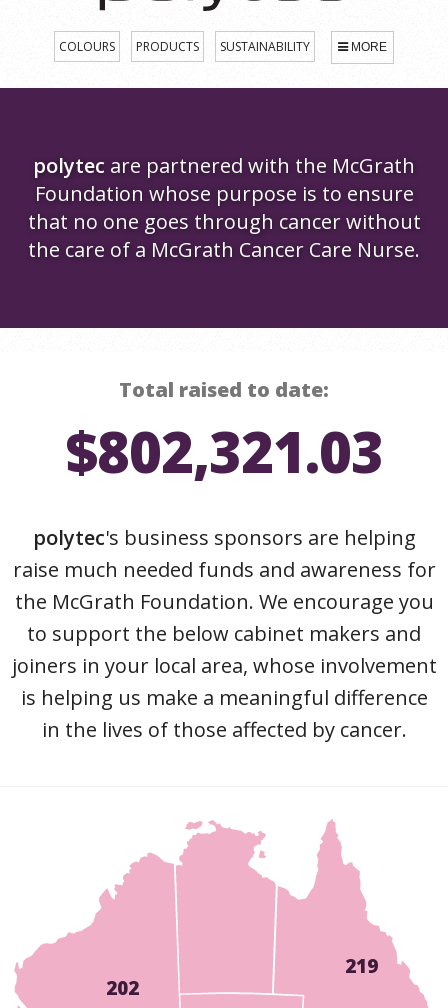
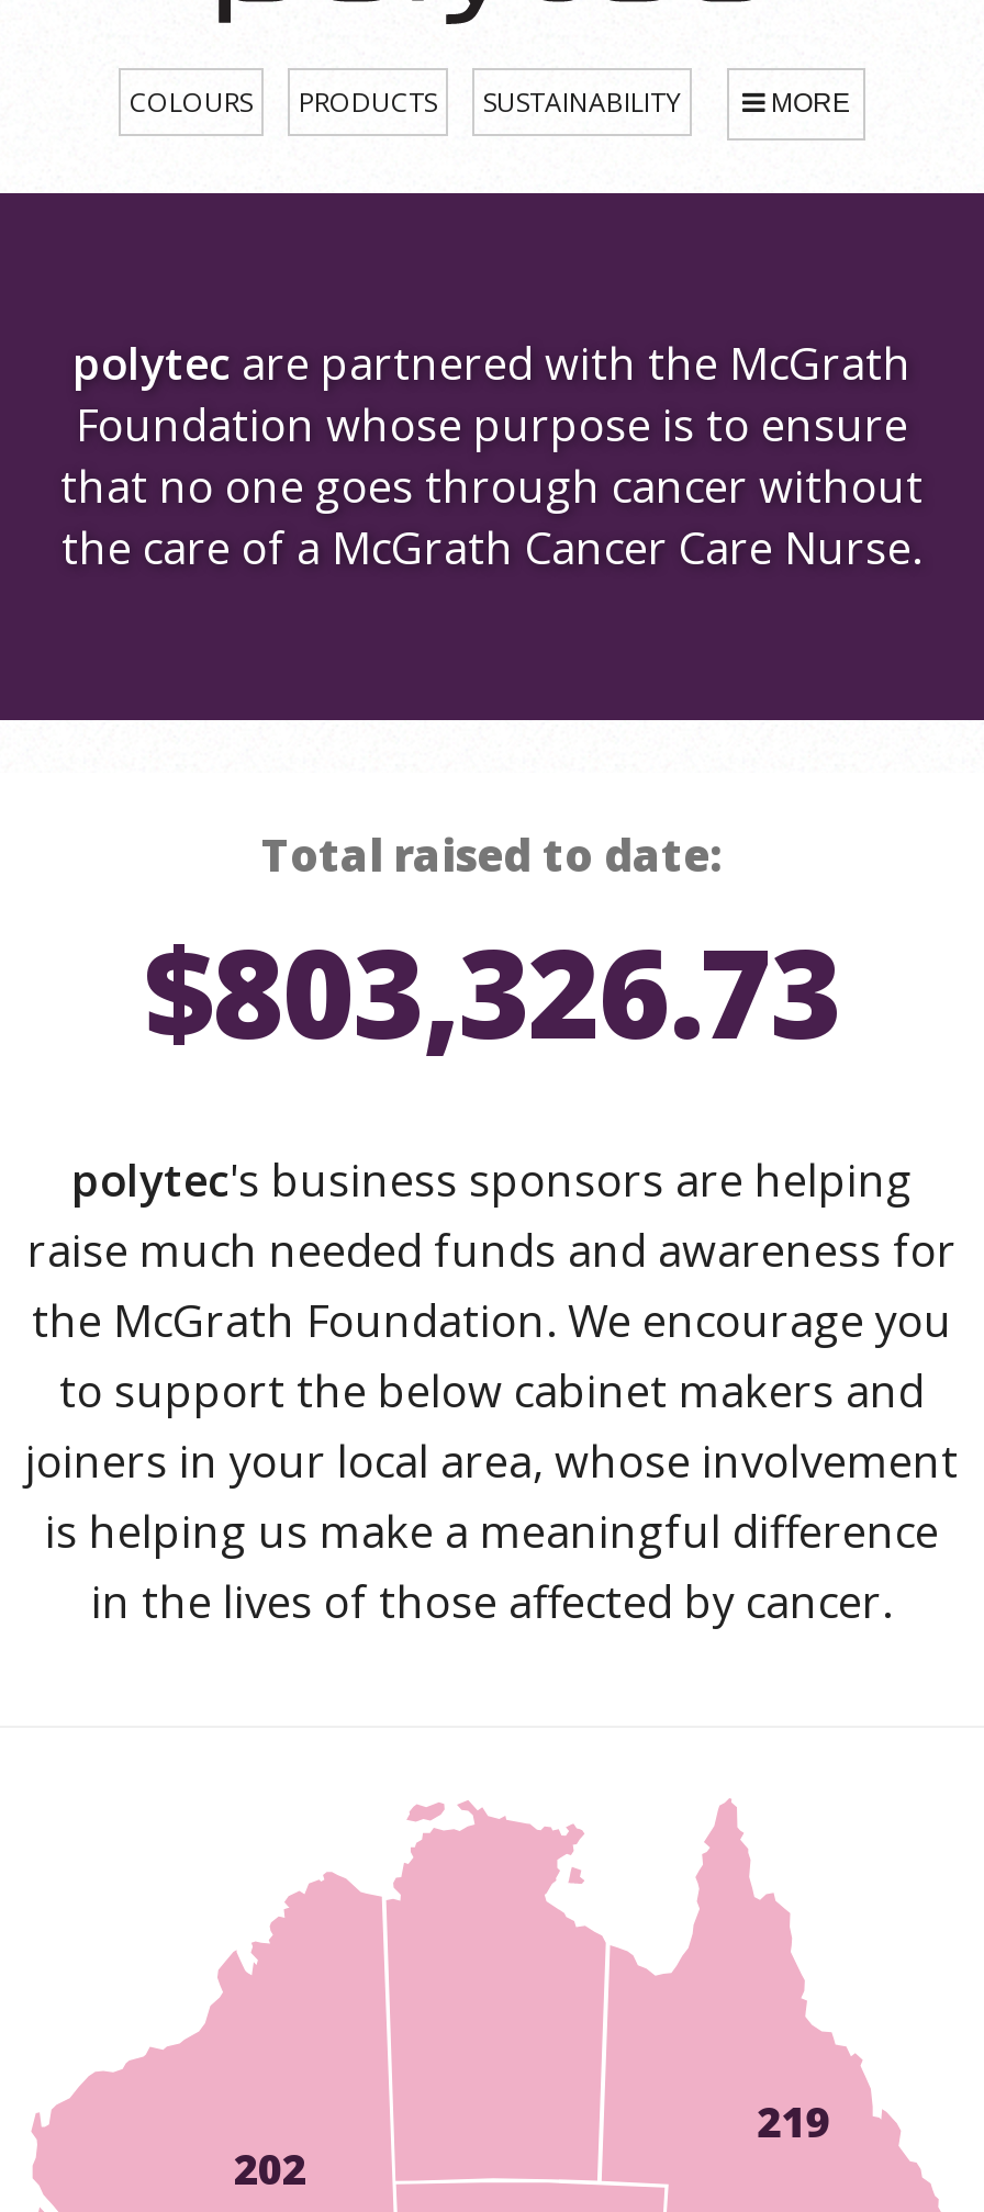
- $802,321.03
+ $803,326.73
